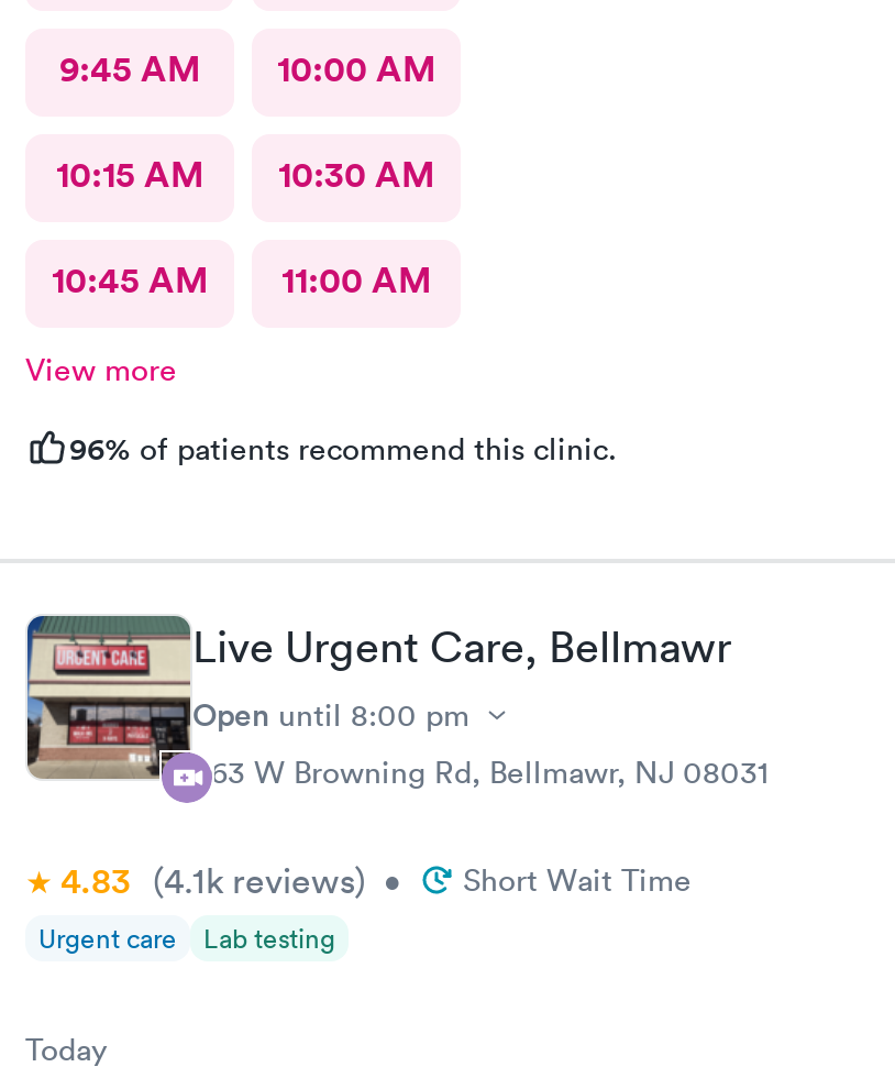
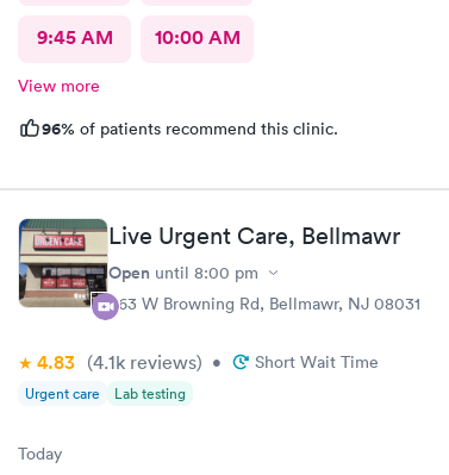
- 10:15 AM
- 10:30 AM
- 10:45 AM
- 11:00 AM
